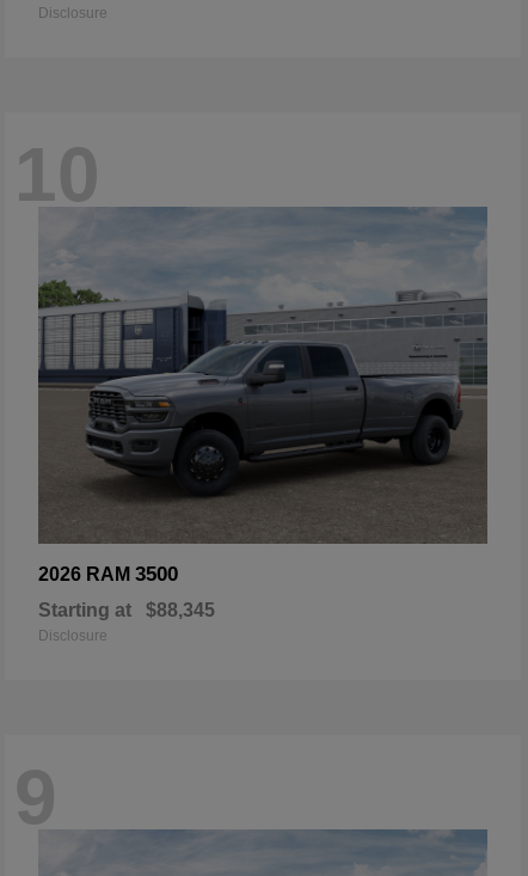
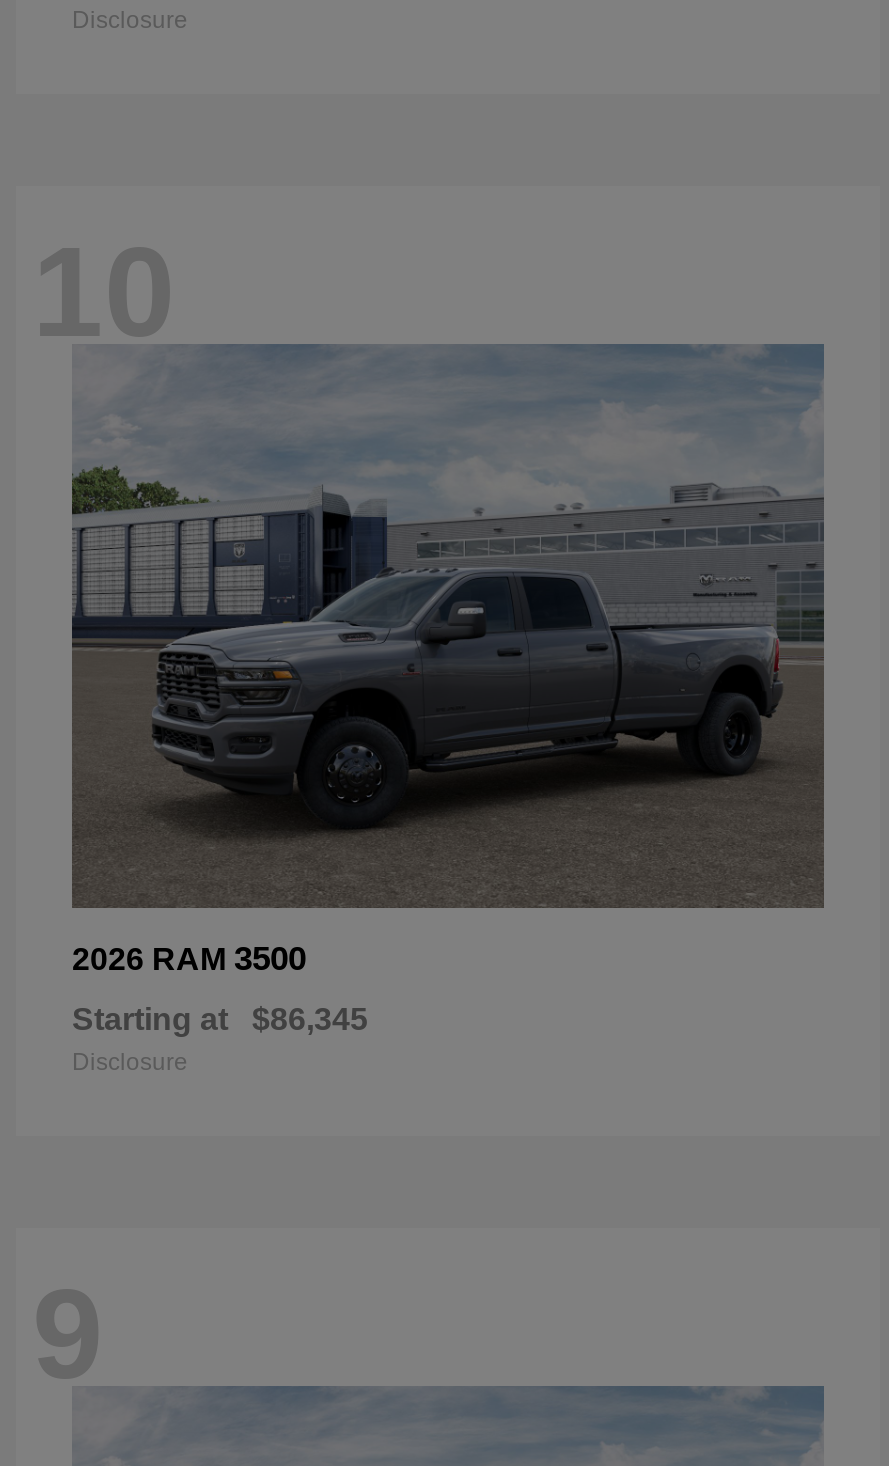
- Starting at $88,345
+ Starting at $86,345
